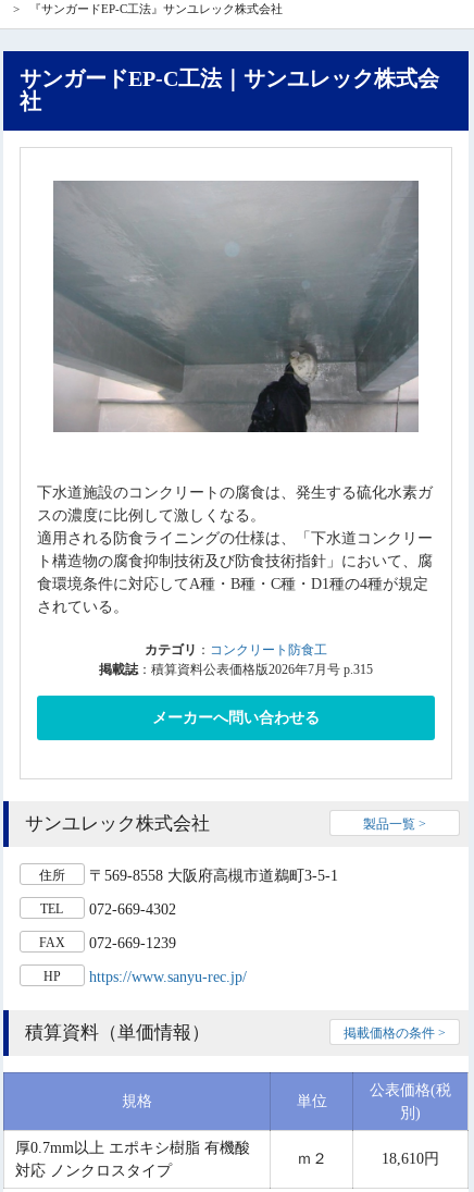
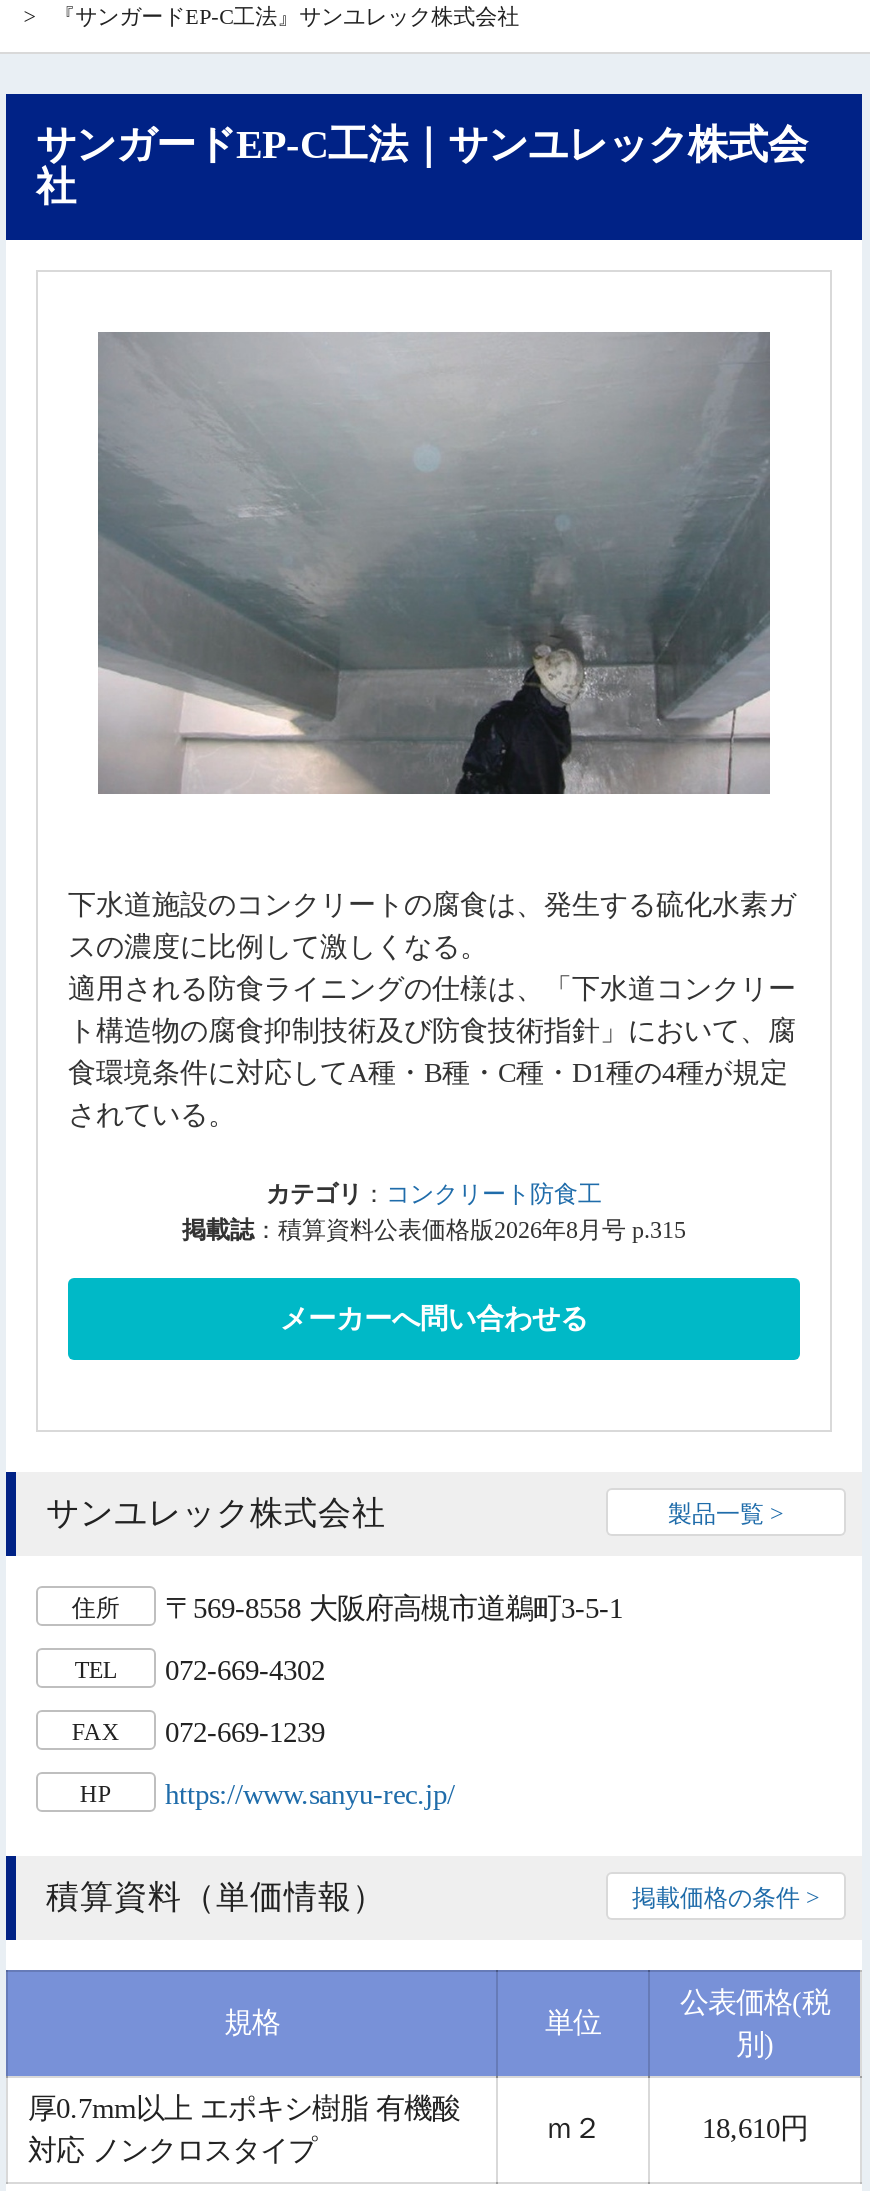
- 掲載誌：積算資料公表価格版2026年7月号 p.315
+ 掲載誌：積算資料公表価格版2026年8月号 p.315
